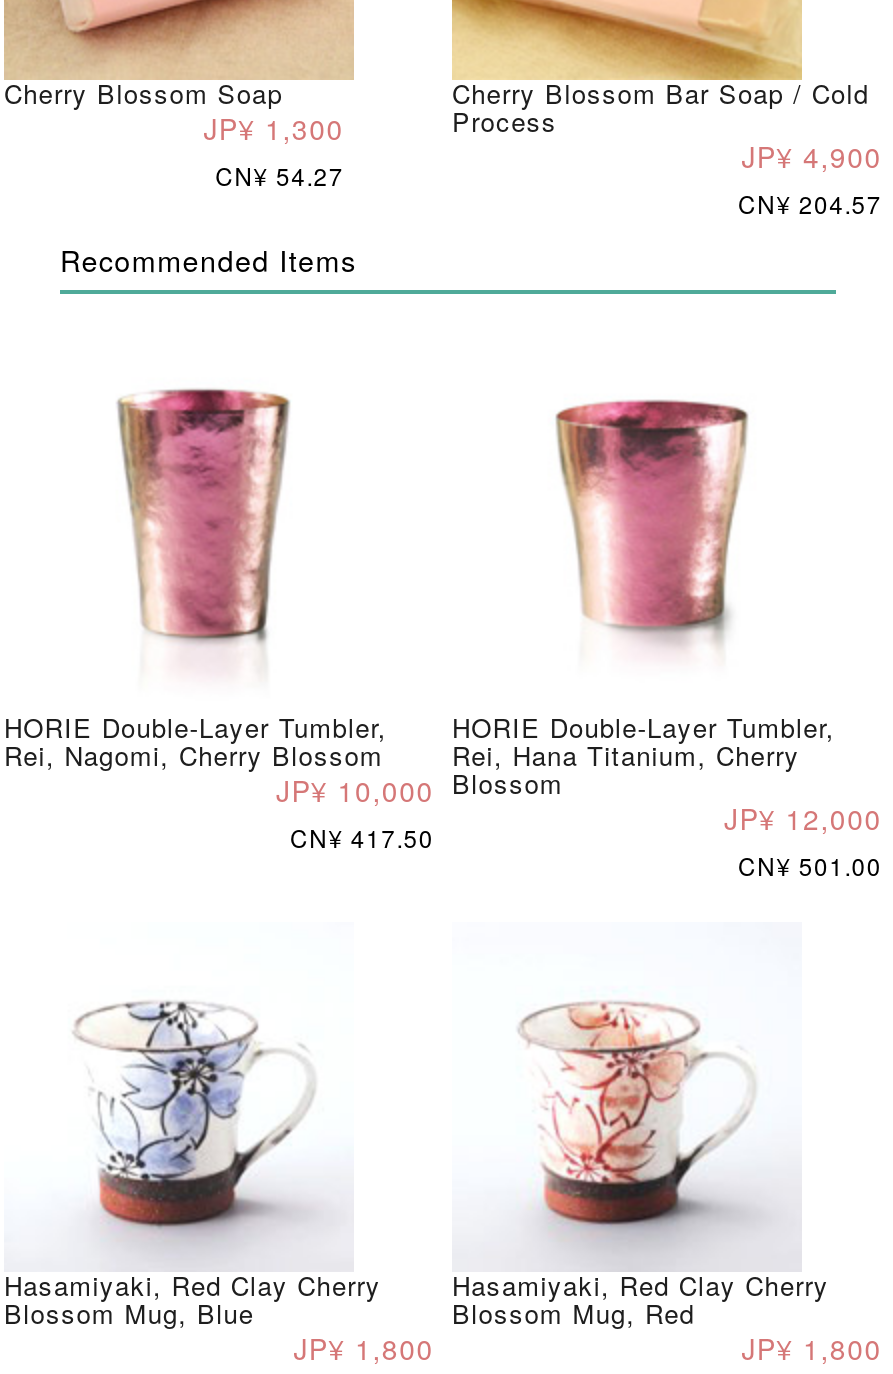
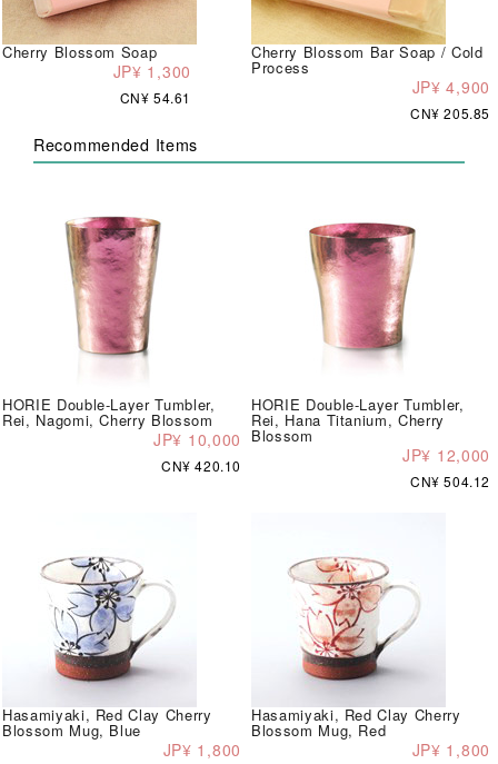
- CN¥ 54.27
+ CN¥ 54.61

- CN¥ 204.57
+ CN¥ 205.85

- CN¥ 417.50
+ CN¥ 420.10

- CN¥ 501.00
+ CN¥ 504.12
